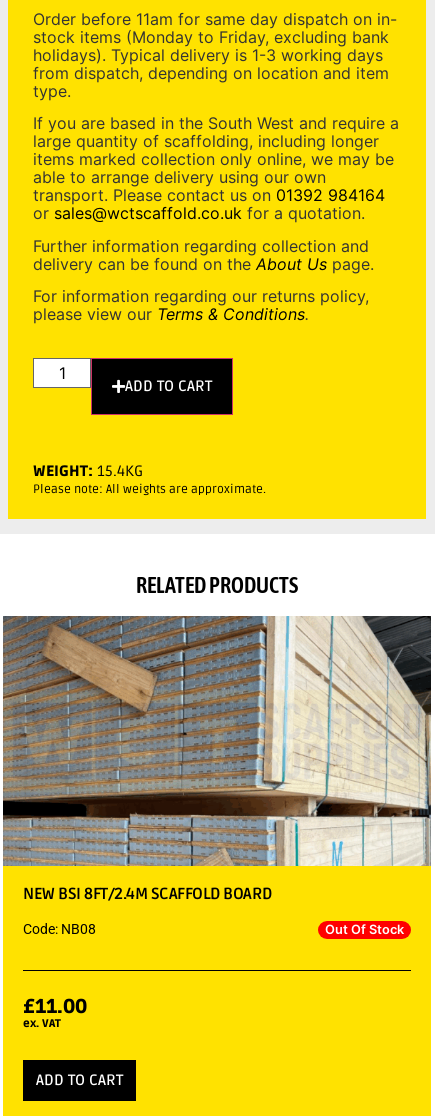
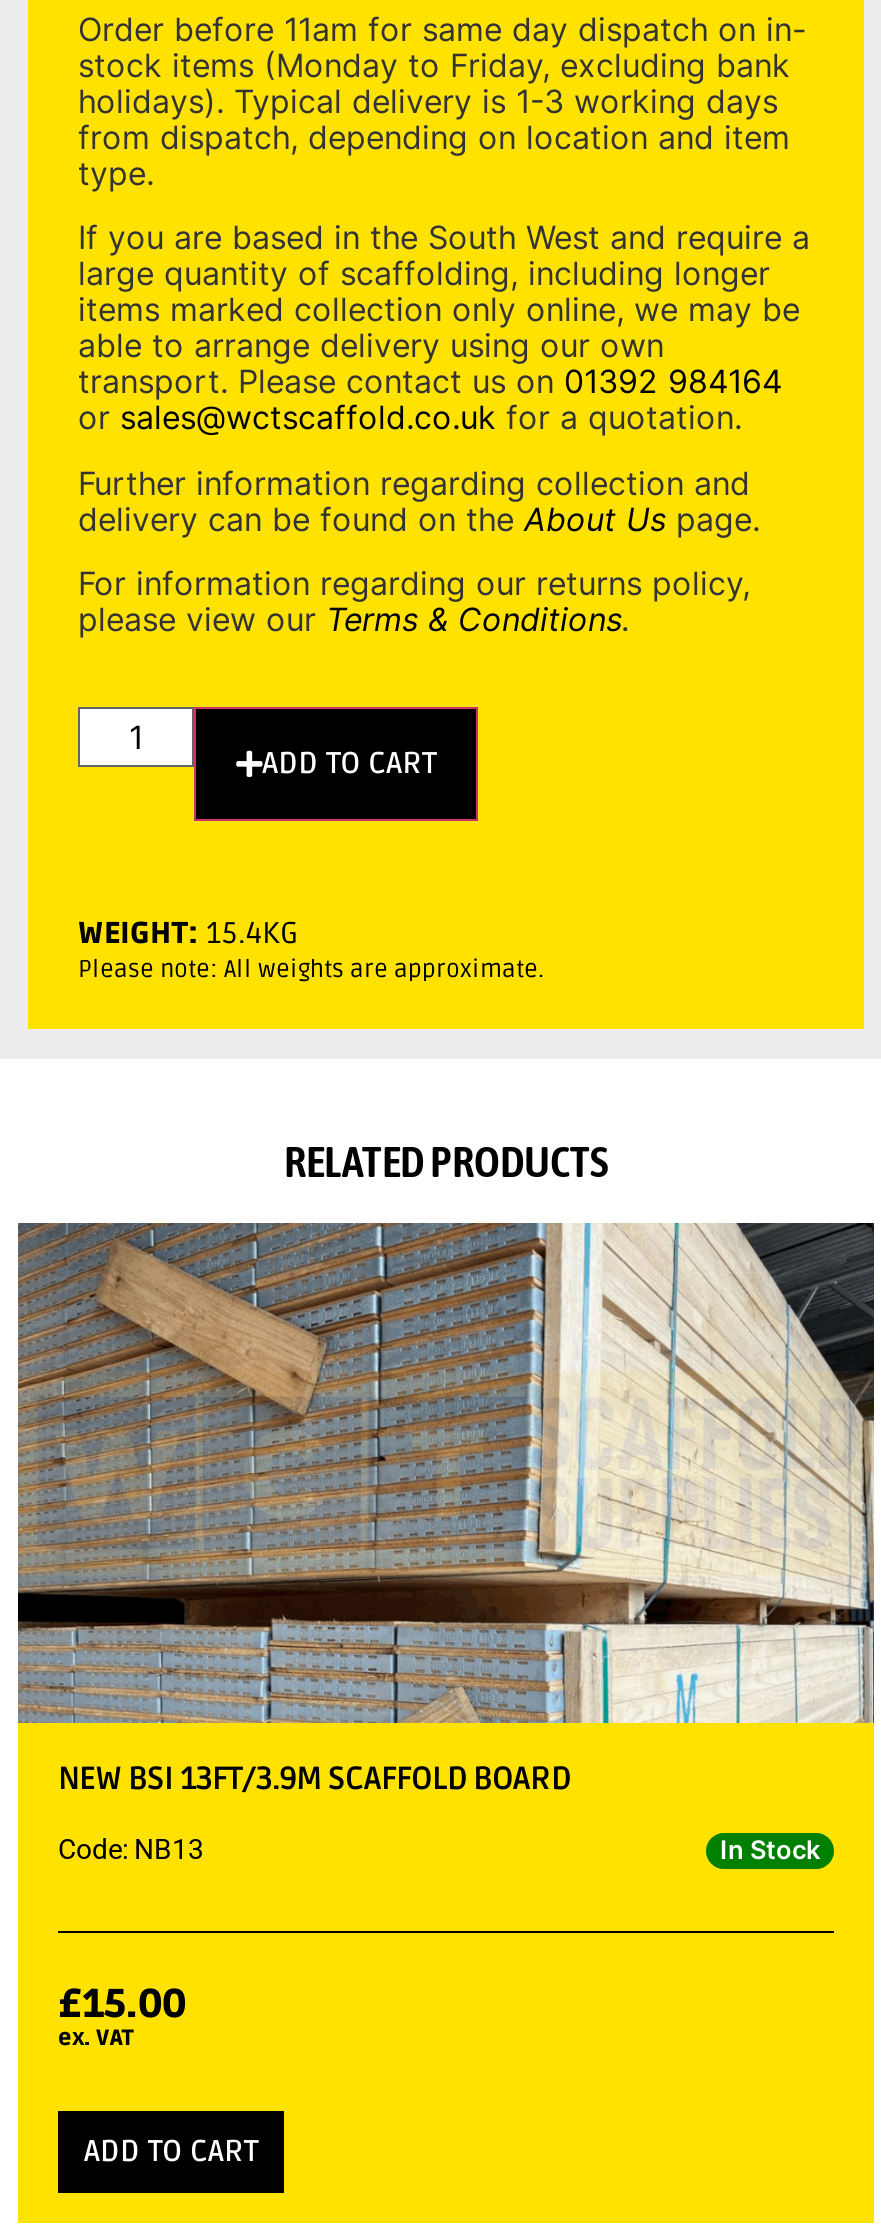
- NEW BSI 8FT/2.4M SCAFFOLD BOARD
+ NEW BSI 13FT/3.9M SCAFFOLD BOARD

- Code: NB08
- Out Of Stock
+ Code: NB13
+ In Stock

- £11.00
+ £15.00
